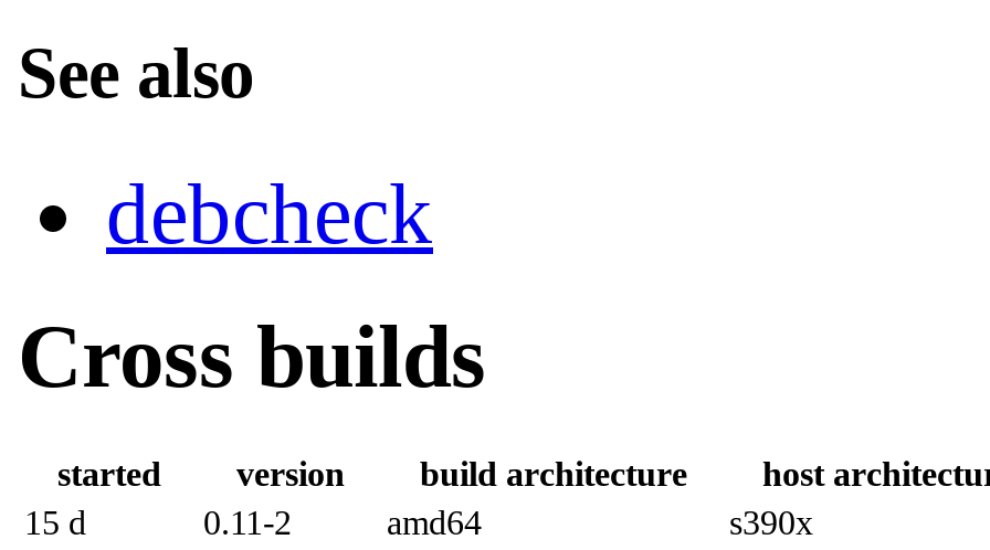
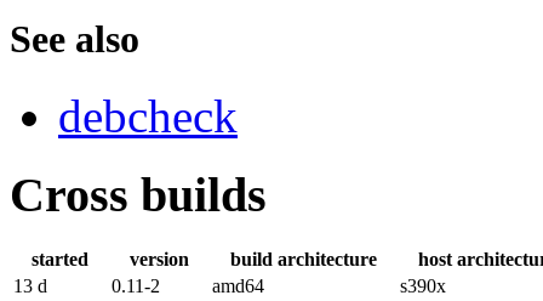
- 15 d
+ 13 d
